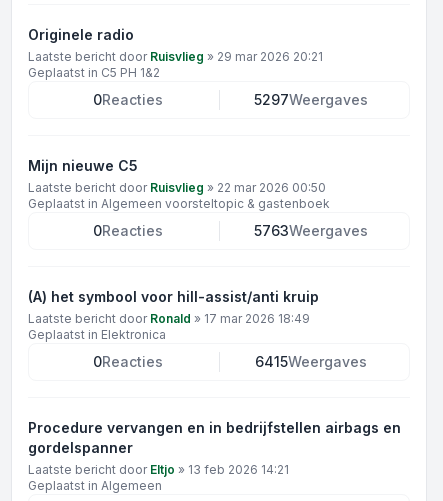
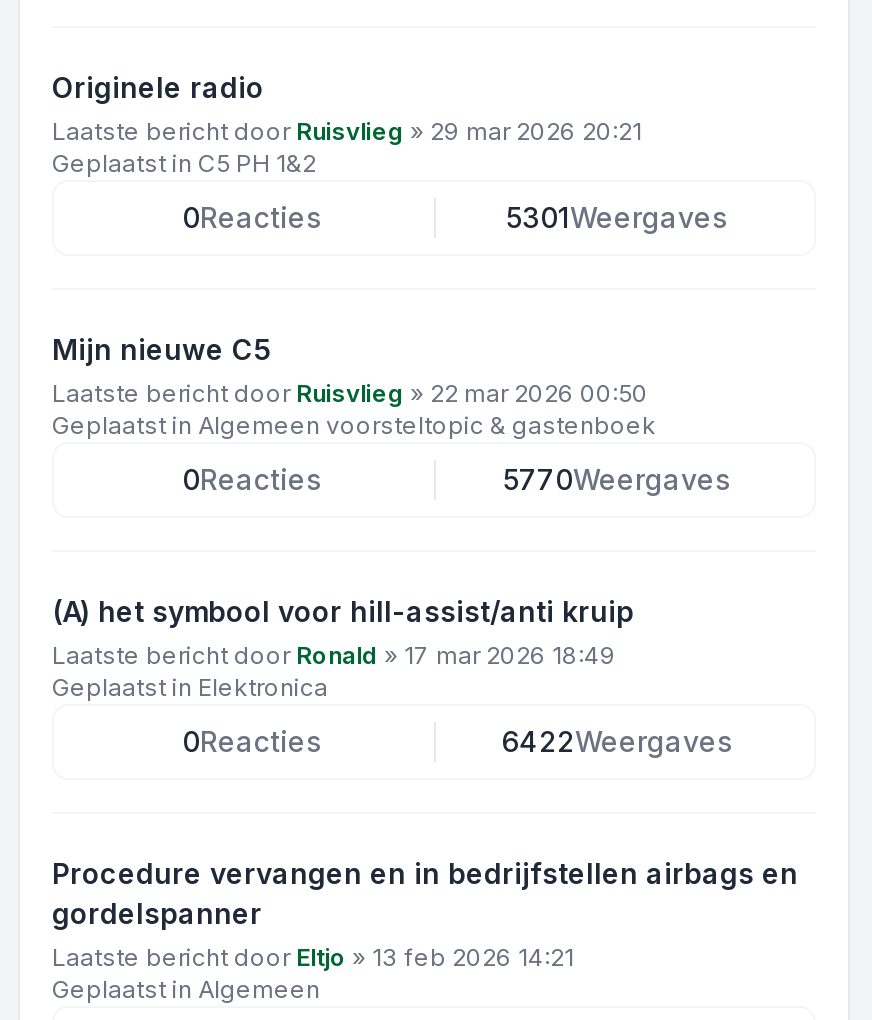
- 5297Weergaves
+ 5301Weergaves

- 5763Weergaves
+ 5770Weergaves

- 6415Weergaves
+ 6422Weergaves
